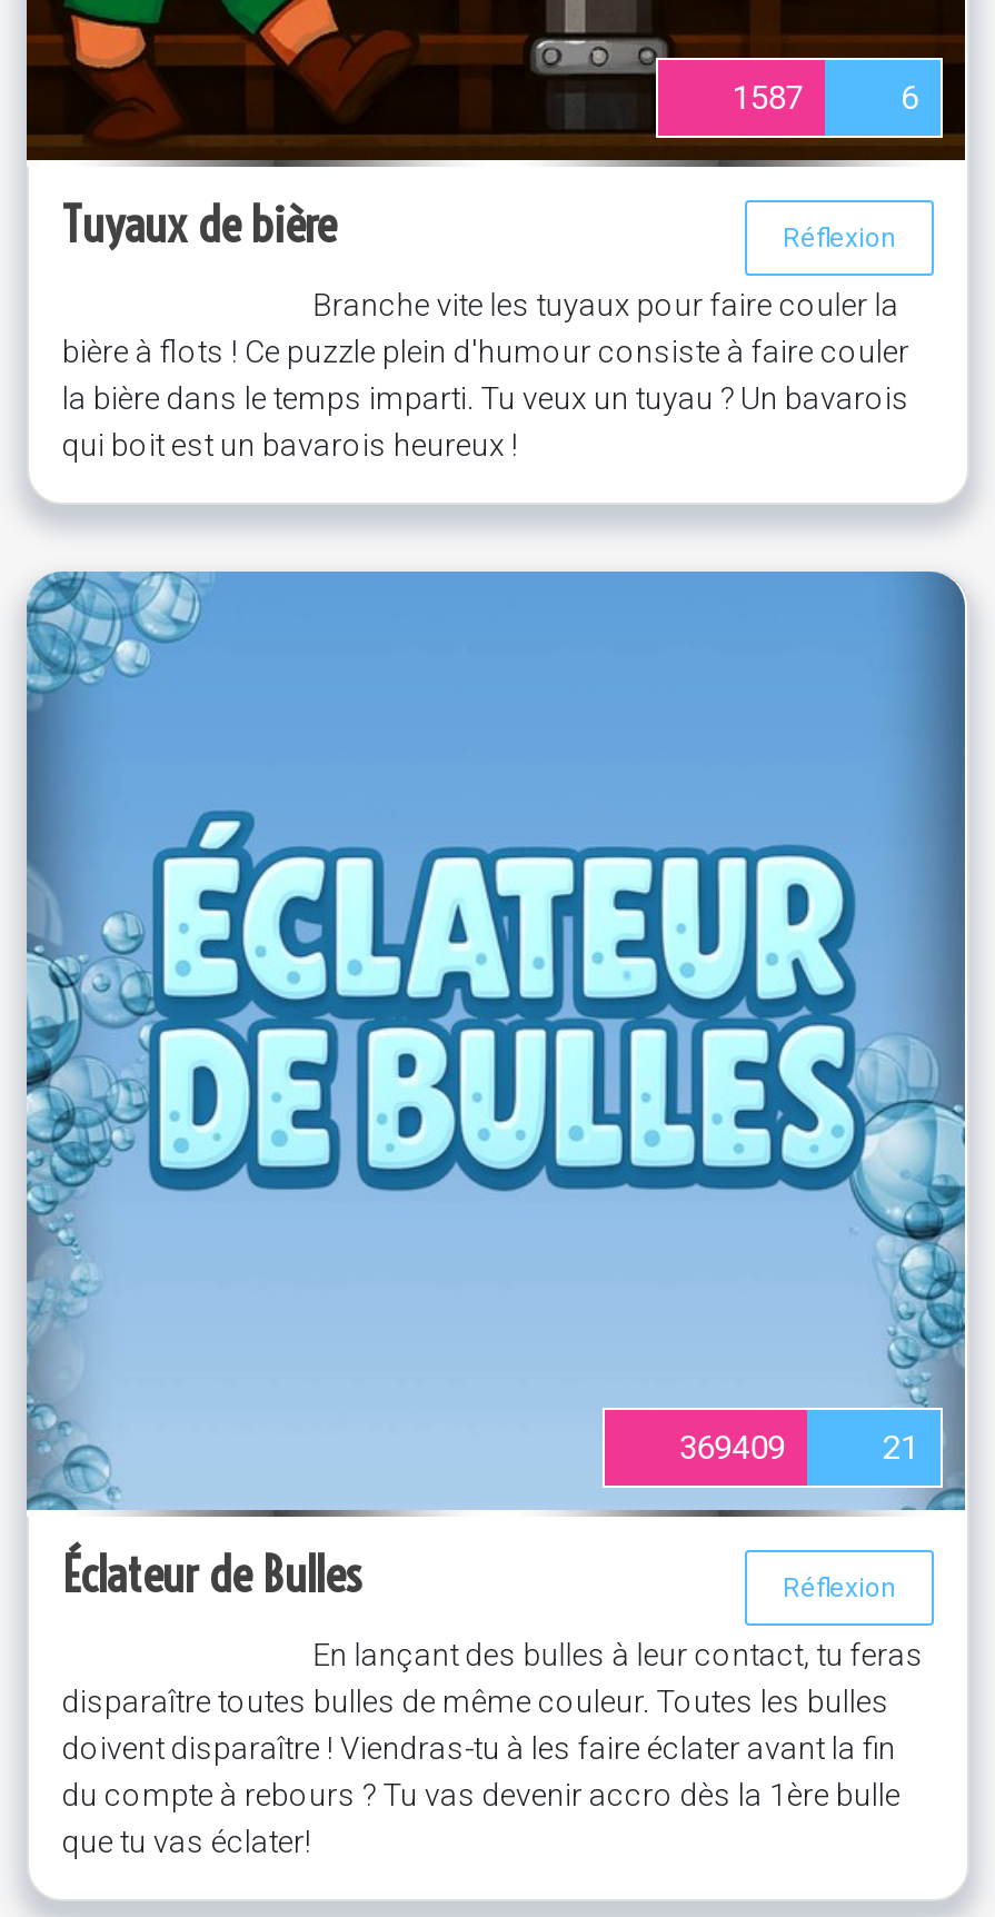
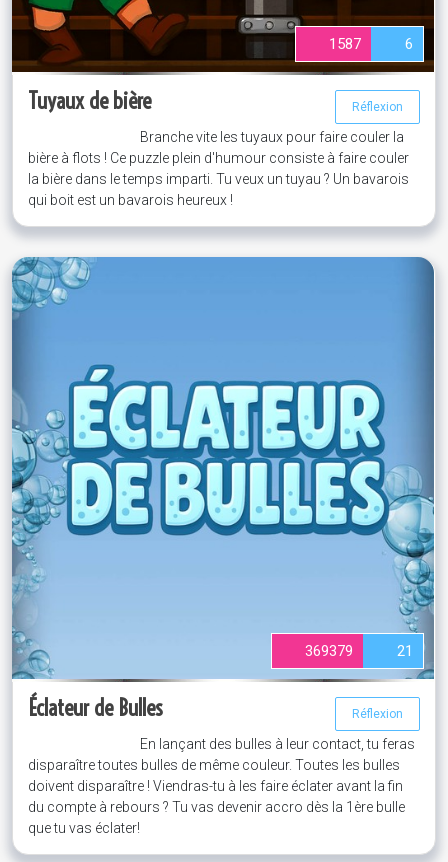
- 369409
+ 369379
